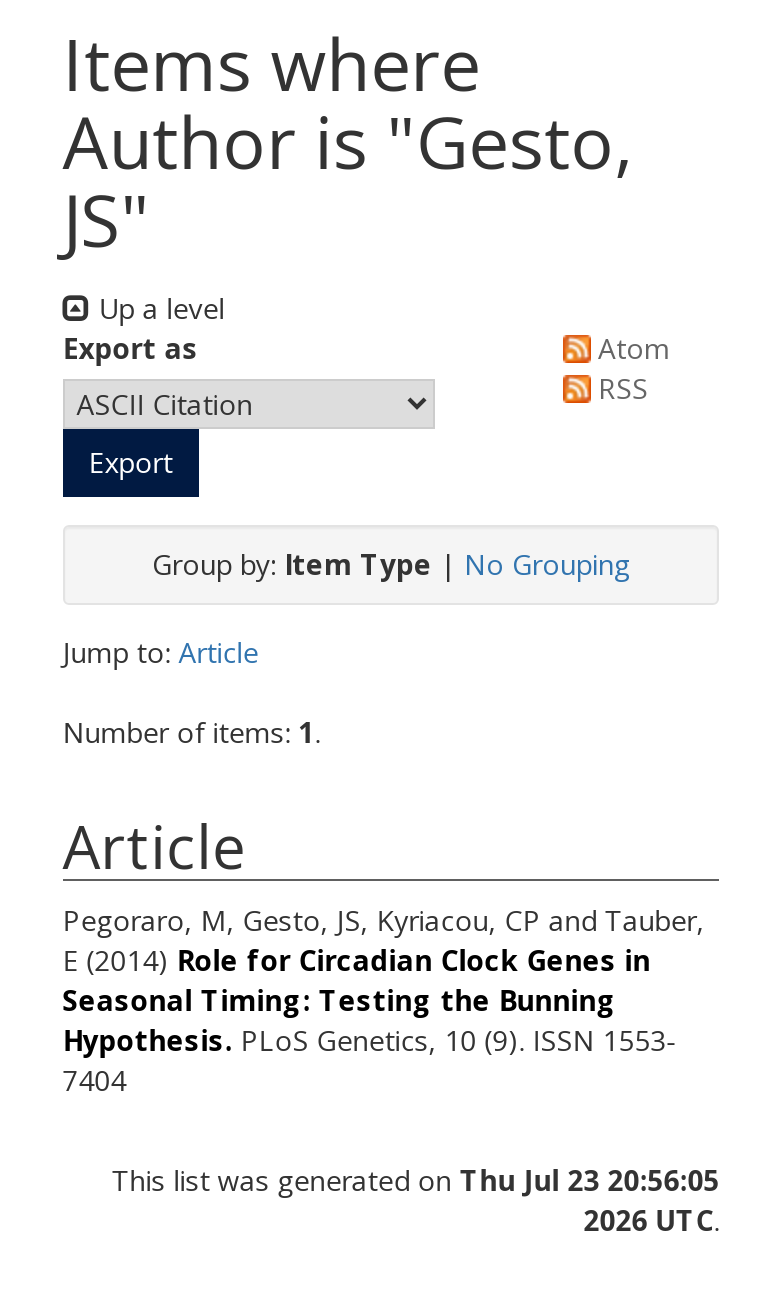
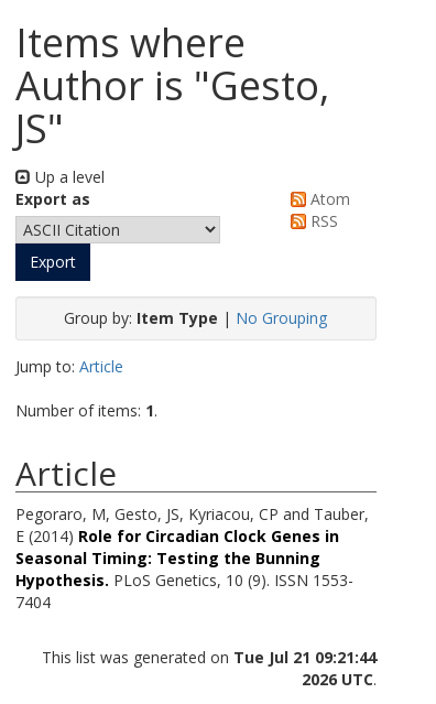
- This list was generated on Thu Jul 23 20:56:05
+ This list was generated on Tue Jul 21 09:21:44
